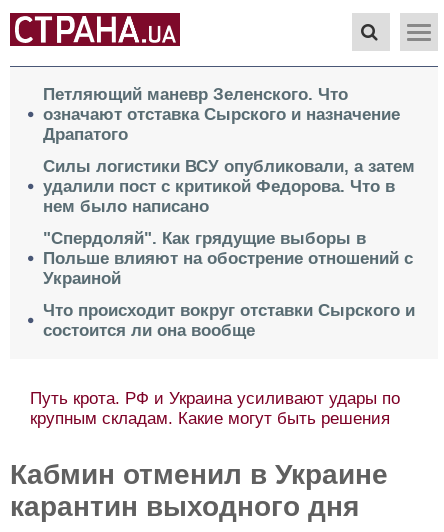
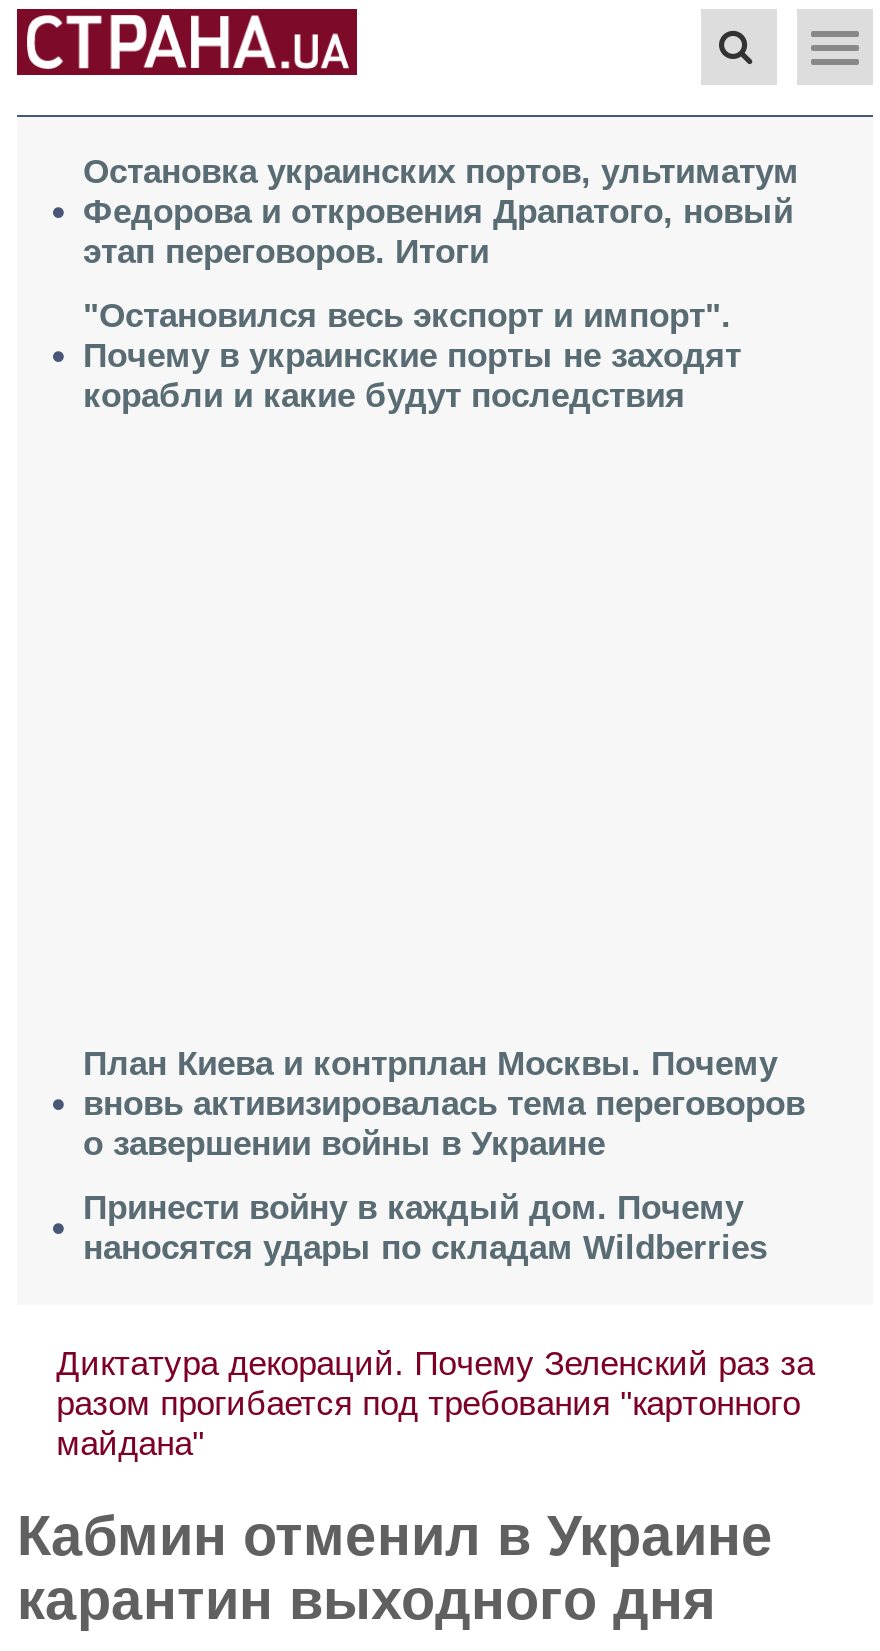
- Петляющий маневр Зеленского. Что
- означают отставка Сырского и назначение
- Драпатого
+ Остановка украинских портов, ультиматум
+ Федорова и откровения Драпатого, новый
+ этап переговоров. Итоги

- Силы логистики ВСУ опубликовали, а затем
- удалили пост с критикой Федорова. Что в
- нем было написано
+ "Остановился весь экспорт и импорт".
+ Почему в украинские порты не заходят
+ корабли и какие будут последствия

- "Спердоляй". Как грядущие выборы в
- Польше влияют на обострение отношений с
- Украиной
+ План Киева и контрплан Москвы. Почему
+ вновь активизировалась тема переговоров
+ о завершении войны в Украине

- Что происходит вокруг отставки Сырского и
- состоится ли она вообще
+ Принести войну в каждый дом. Почему
+ наносятся удары по складам Wildberries

- Путь крота. РФ и Украина усиливают удары по
- крупным складам. Какие могут быть решения
+ Диктатура декораций. Почему Зеленский раз за
+ разом прогибается под требования "картонного
+ майдана"
